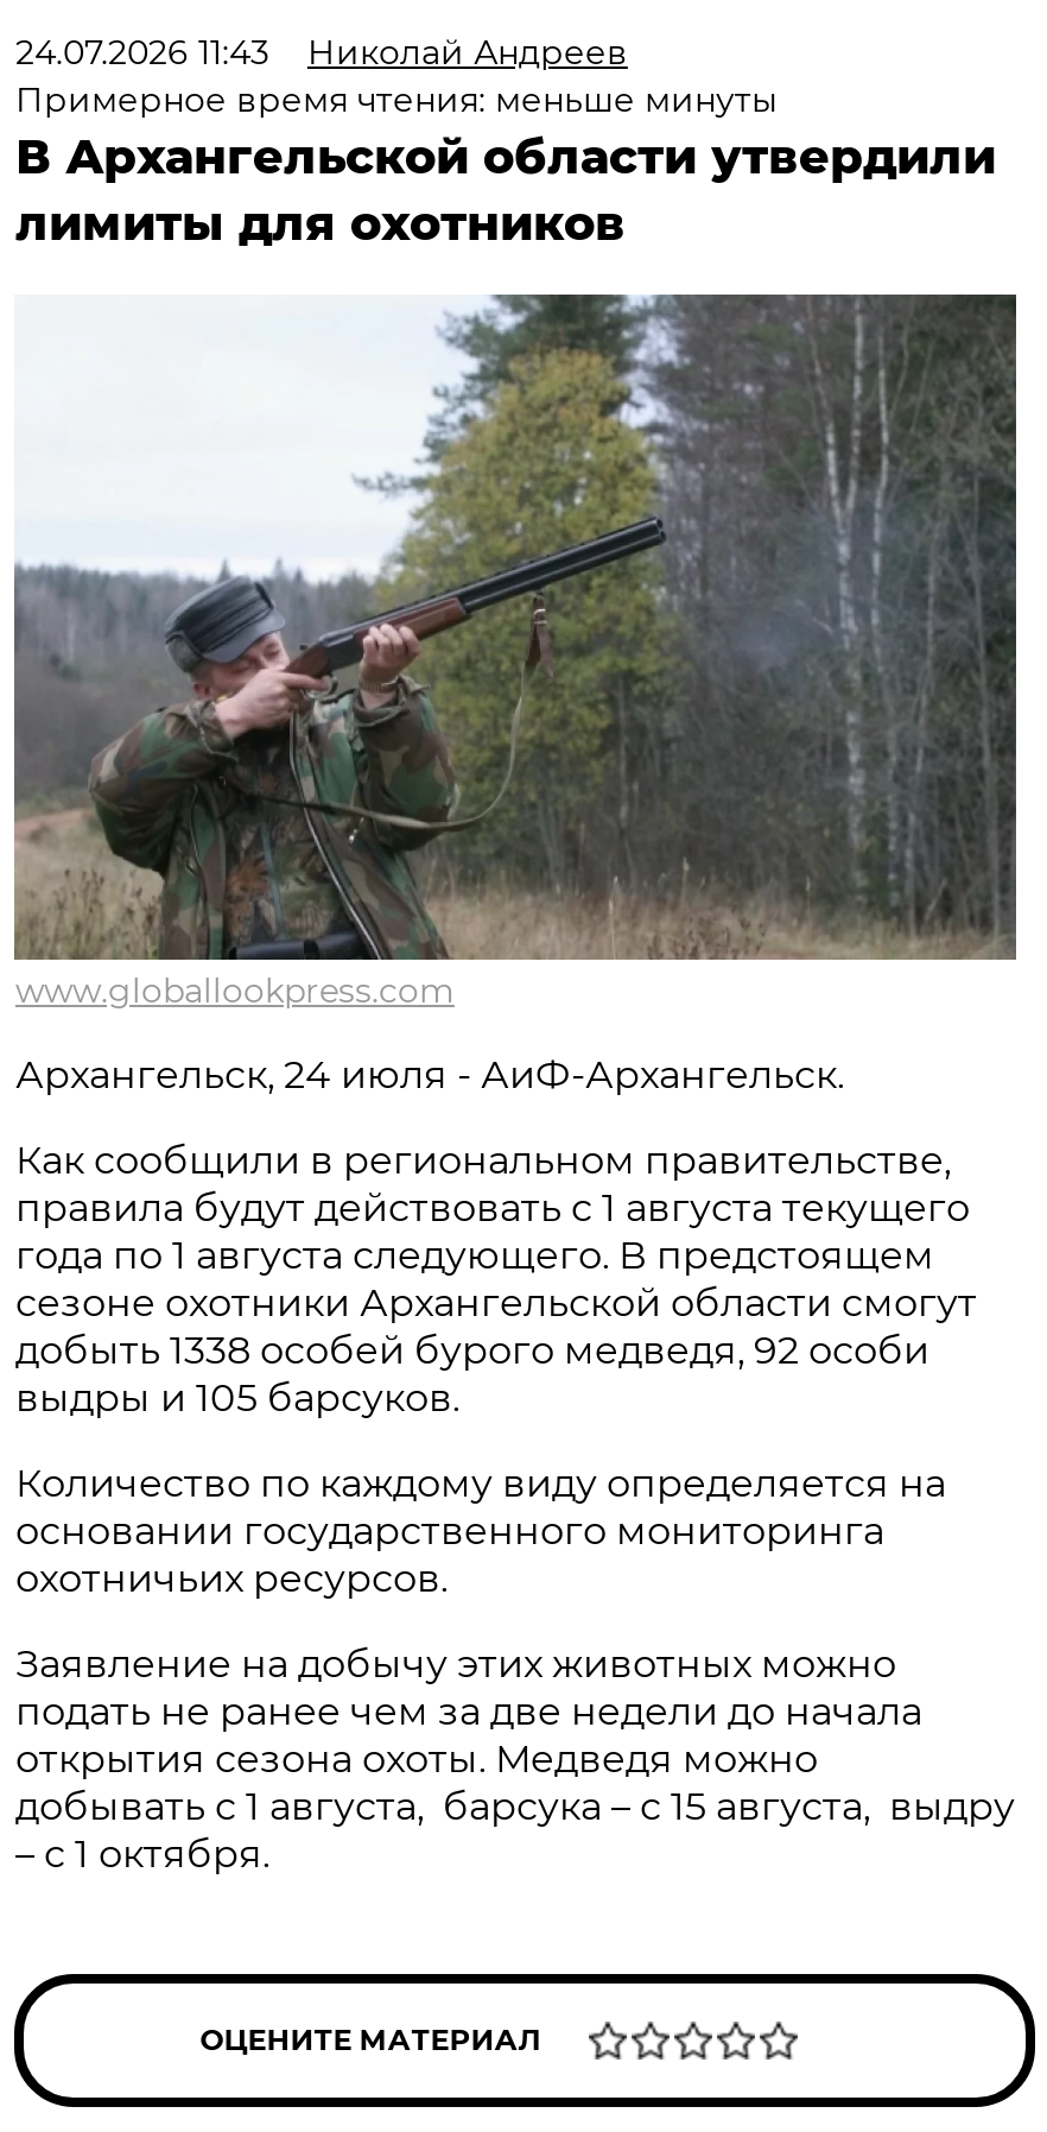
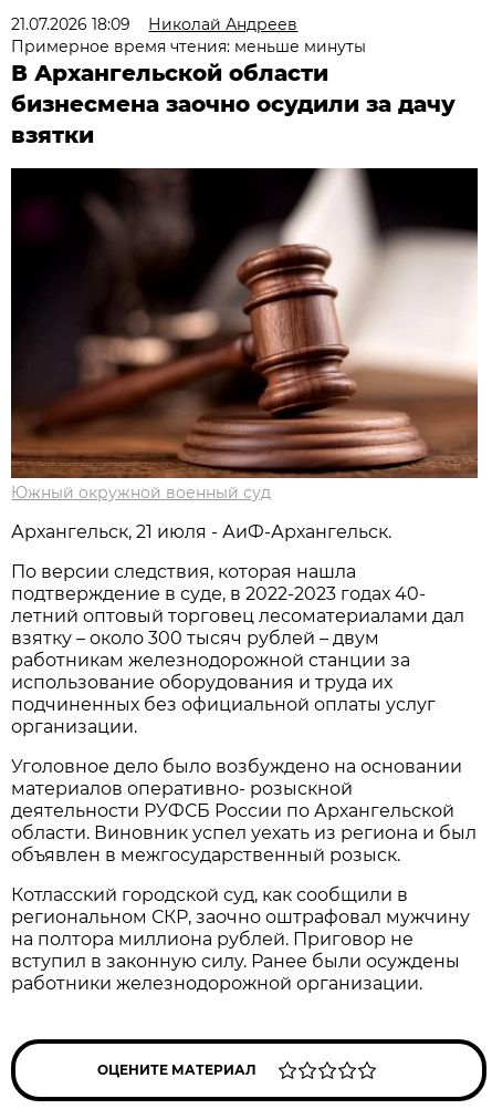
- 24.07.2026 11:43 Николай Андреев
+ 21.07.2026 18:09 Николай Андреев

- В Архангельской области утвердили
- лимиты для охотников
+ В Архангельской области
+ бизнесмена заочно осудили за дачу
+ взятки

- [image]
- www.globallookpress.com
+ [image]
+ Южный окружной военный суд

- Архангельск, 24 июля - АиФ-Архангельск.
+ Архангельск, 21 июля - АиФ-Архангельск.

- Как сообщили в региональном правительстве,
- правила будут действовать с 1 августа текущего
- года по 1 августа следующего. В предстоящем
- сезоне охотники Архангельской области смогут
- добыть 1338 особей бурого медведя, 92 особи
- выдры и 105 барсуков.
+ По версии следствия, которая нашла
+ подтверждение в суде, в 2022-2023 годах 40-
+ летний оптовый торговец лесоматериалами дал
+ взятку – около 300 тысяч рублей – двум
+ работникам железнодорожной станции за
+ использование оборудования и труда их
+ подчиненных без официальной оплаты услуг
+ организации.

- Количество по каждому виду определяется на
- основании государственного мониторинга
- охотничьих ресурсов.
+ Уголовное дело было возбуждено на основании
+ материалов оперативно- розыскной
+ деятельности РУФСБ России по Архангельской
+ области. Виновник успел уехать из региона и был
+ объявлен в межгосударственный розыск.

- Заявление на добычу этих животных можно
- подать не ранее чем за две недели до начала
- открытия сезона охоты. Медведя можно
- добывать с 1 августа, барсука – с 15 августа, выдру
- – с 1 октября.
+ Котласский городской суд, как сообщили в
+ региональном СКР, заочно оштрафовал мужчину
+ на полтора миллиона рублей. Приговор не
+ вступил в законную силу. Ранее были осуждены
+ работники железнодорожной организации.
